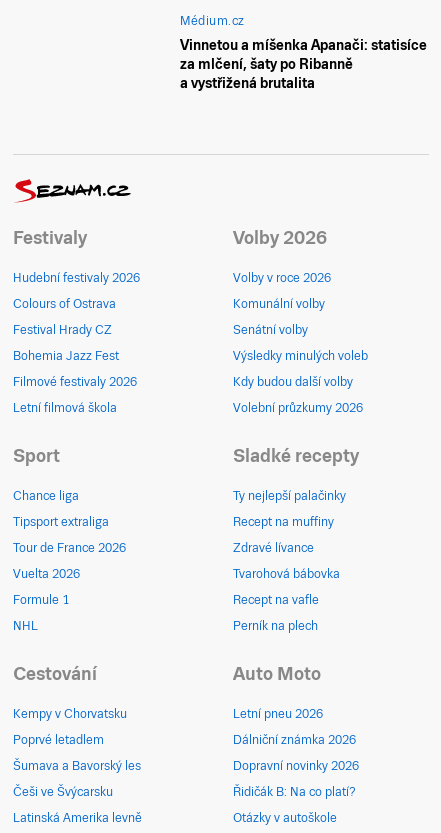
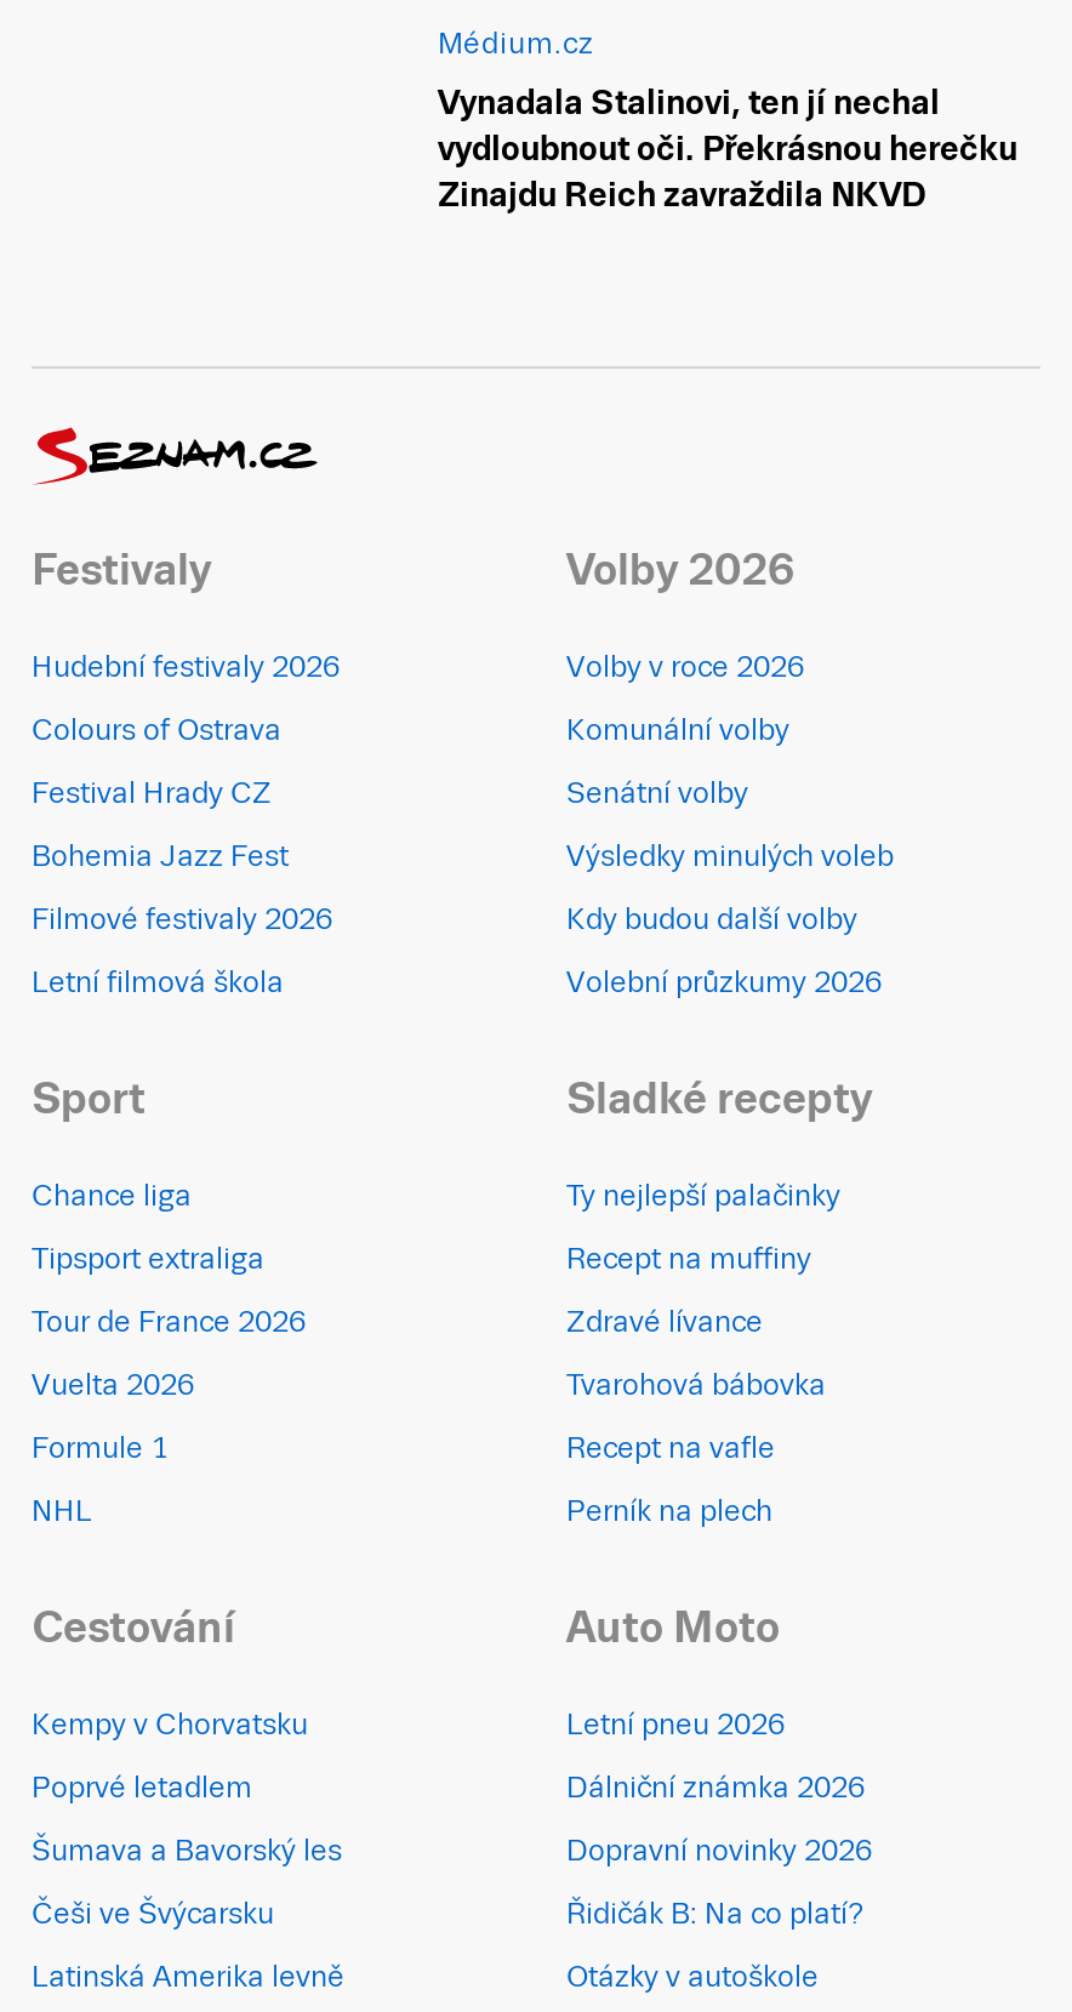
- Vinnetou a míšenka Apanači: statisíce
- za mlčení, šaty po Ribanně
- a vystřižená brutalita
+ Vynadala Stalinovi, ten jí nechal
+ vydloubnout oči. Překrásnou herečku
+ Zinajdu Reich zavraždila NKVD
